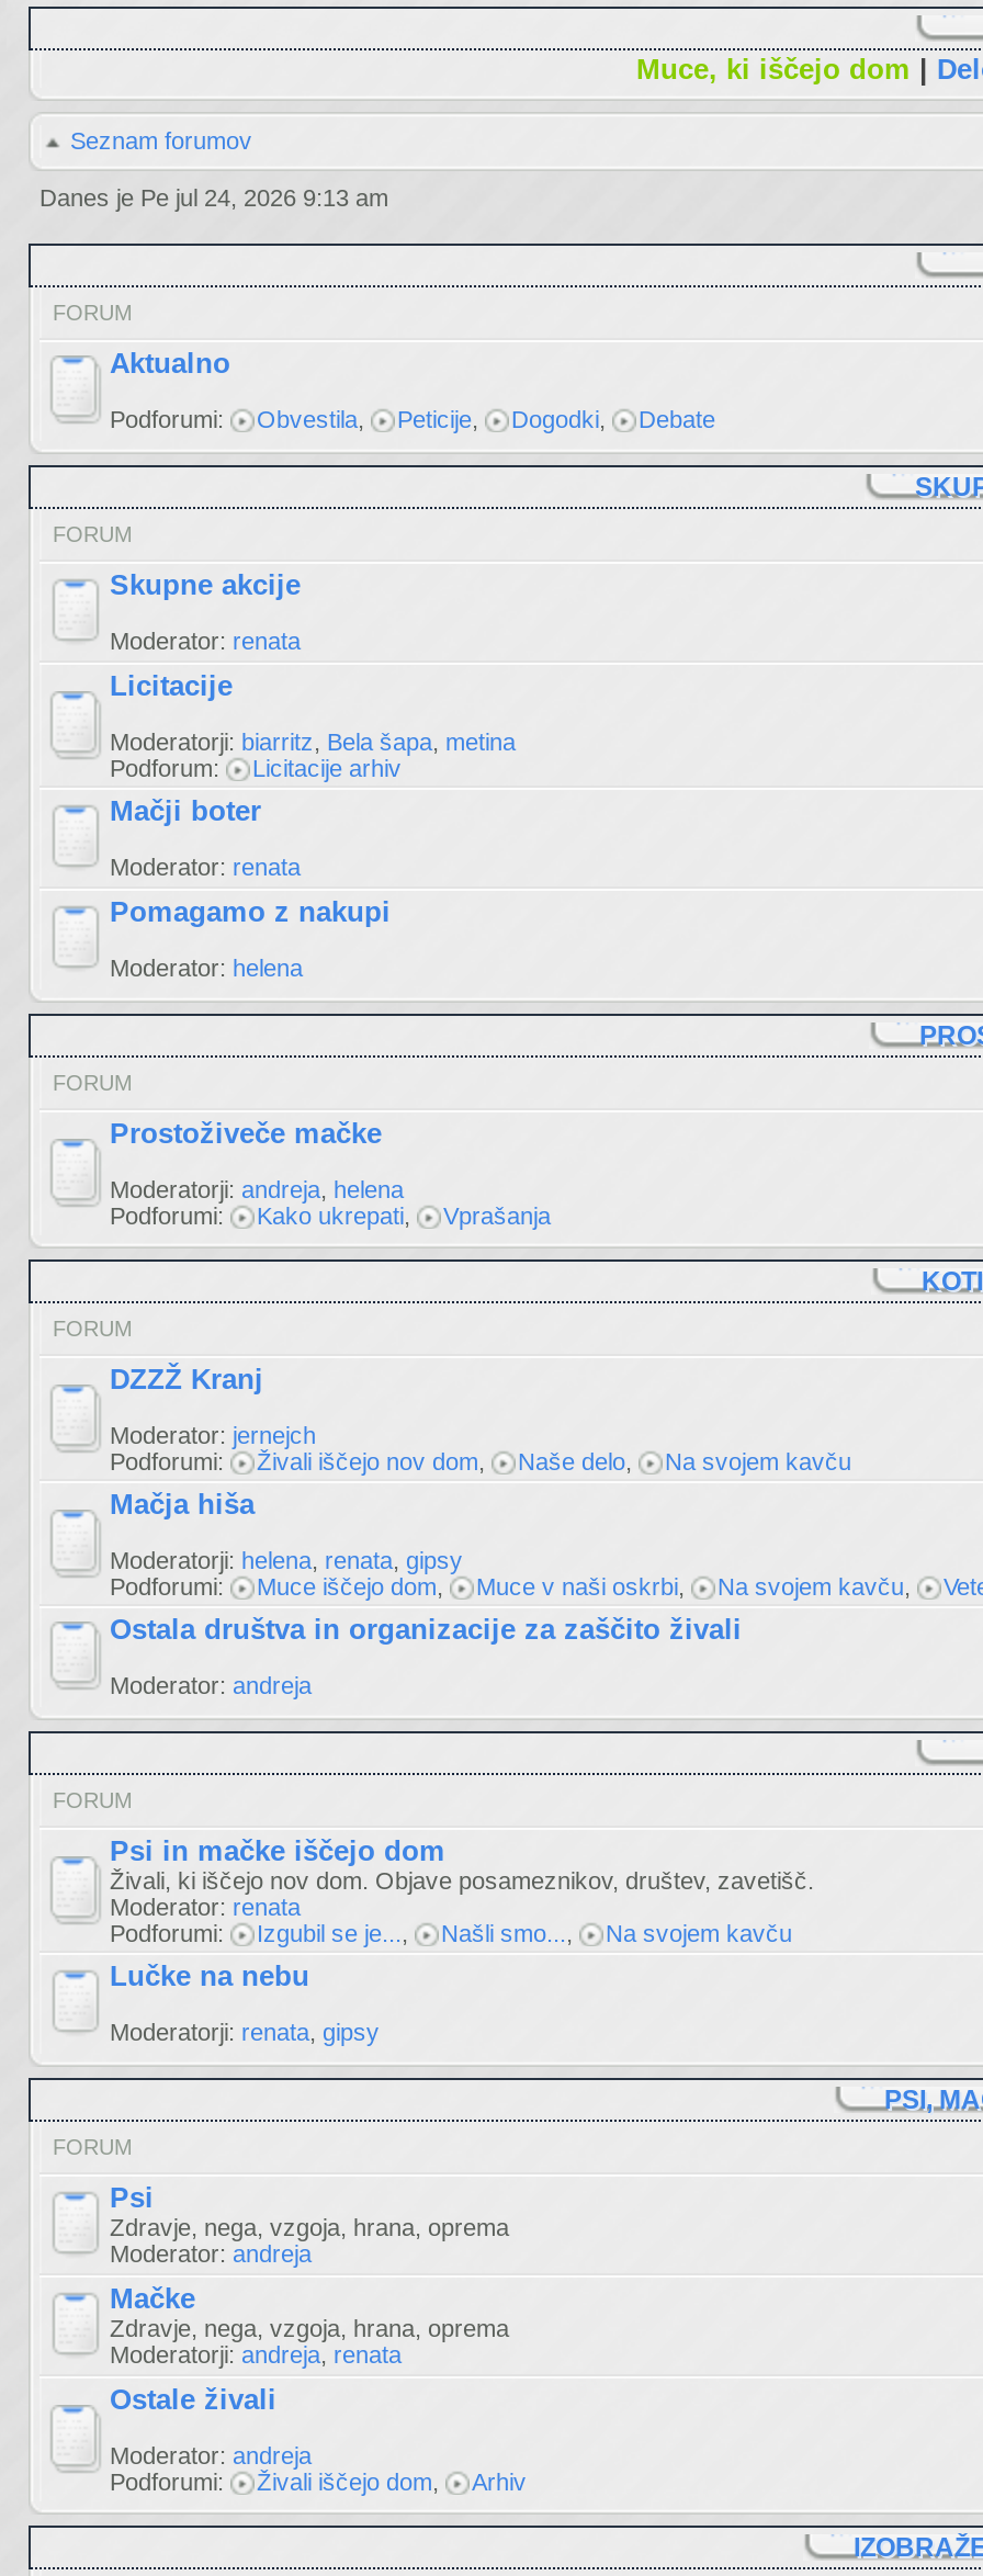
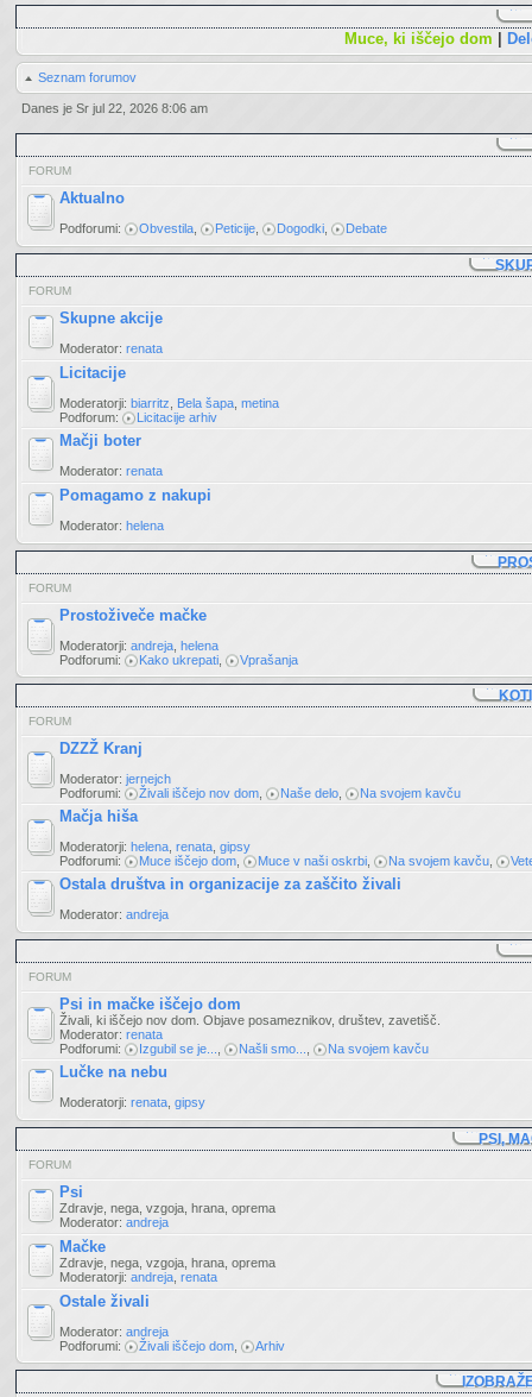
- Danes je Pe jul 24, 2026 9:13 am
+ Danes je Sr jul 22, 2026 8:06 am
